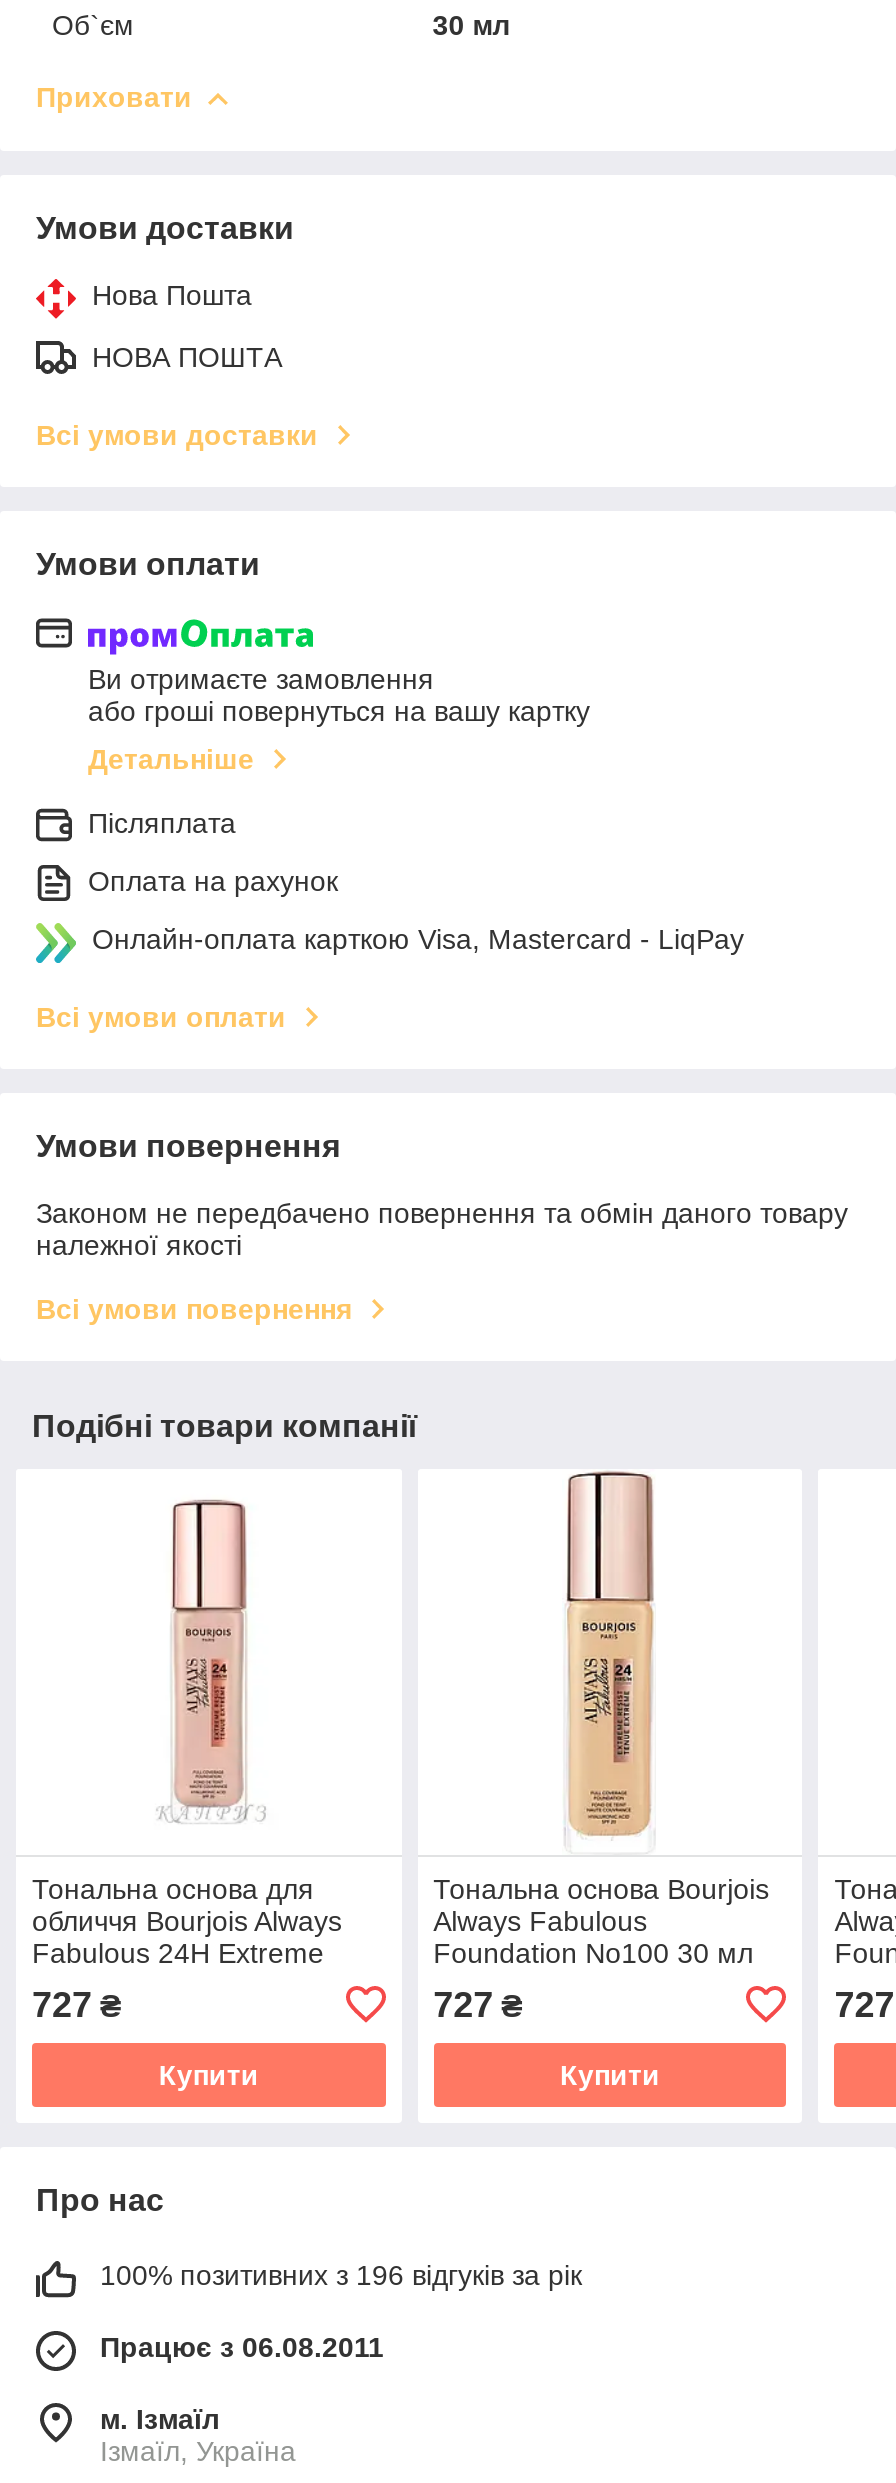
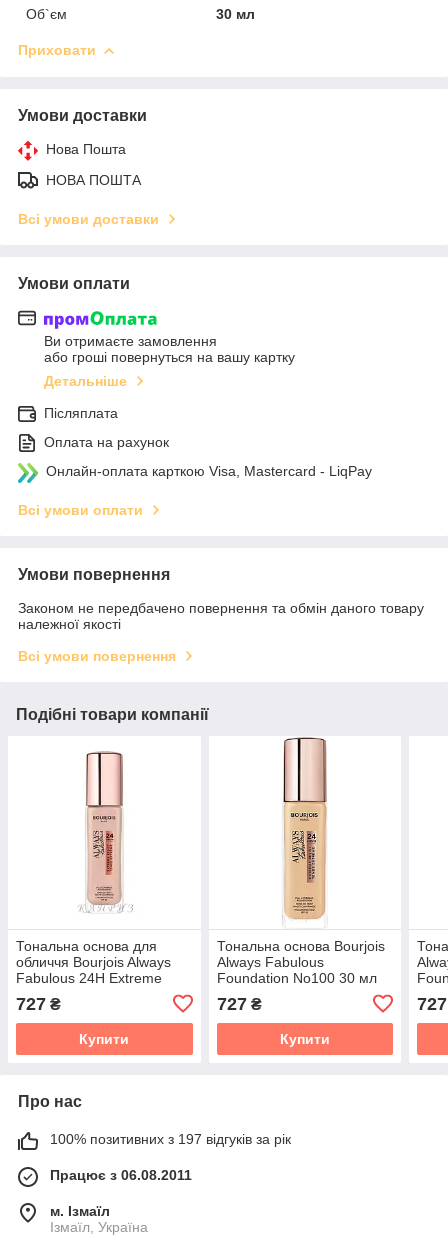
- 100% позитивних з 196 відгуків за рік
+ 100% позитивних з 197 відгуків за рік
